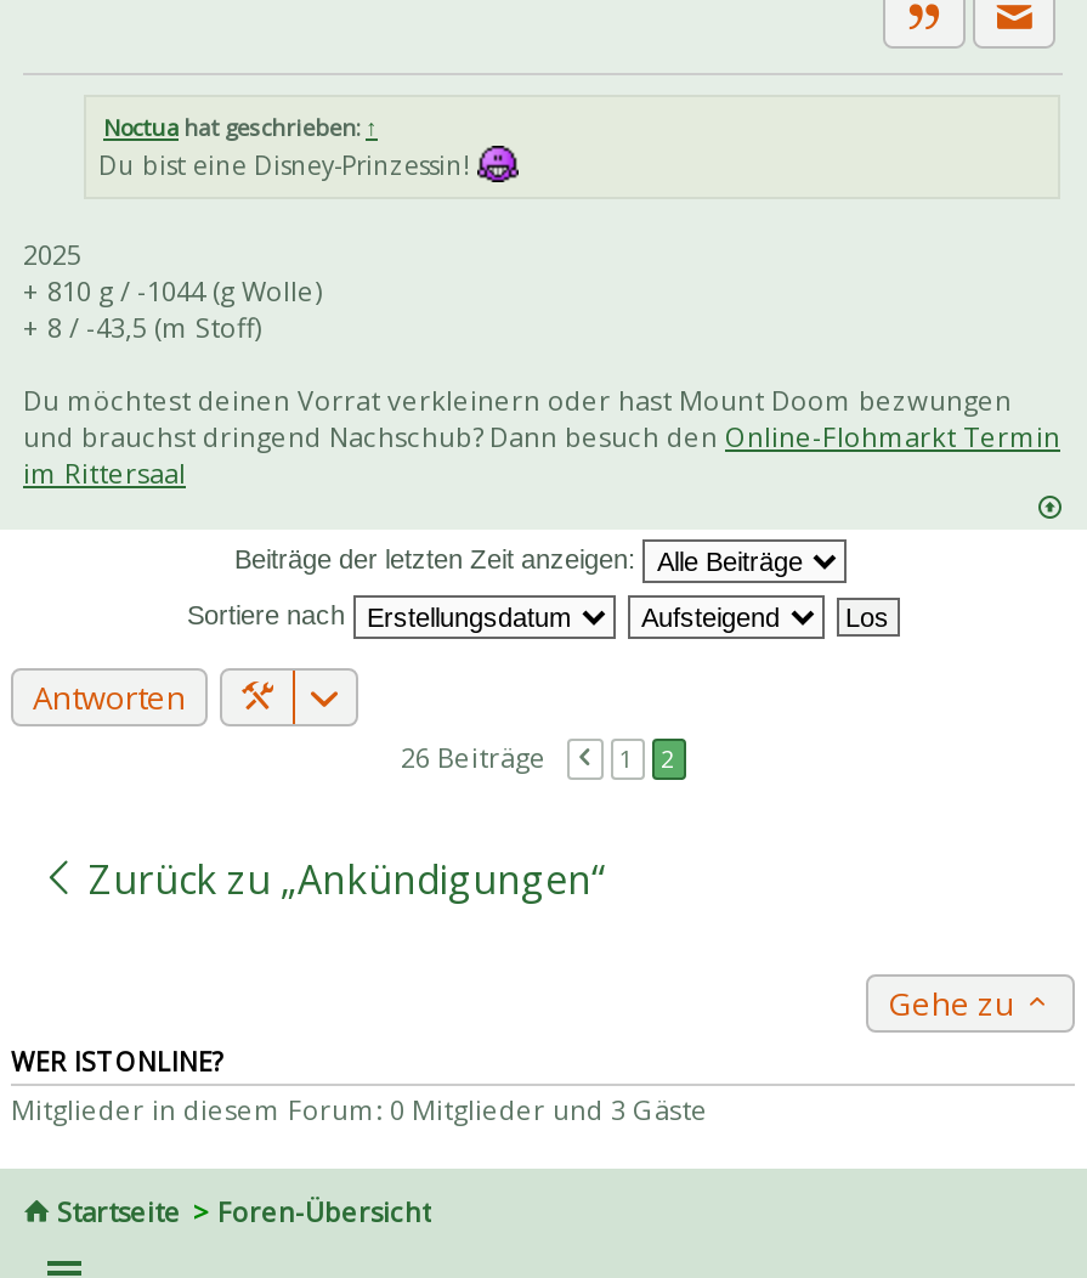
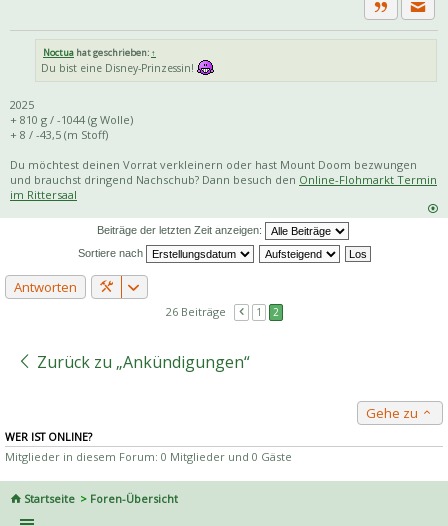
- Mitglieder in diesem Forum: 0 Mitglieder und 3 Gäste
+ Mitglieder in diesem Forum: 0 Mitglieder und 0 Gäste
